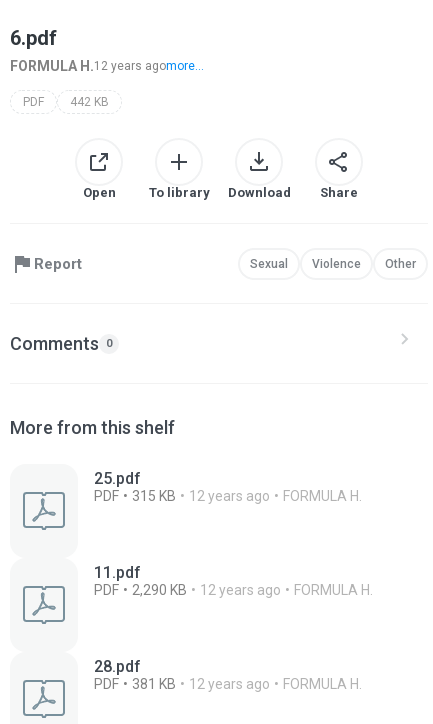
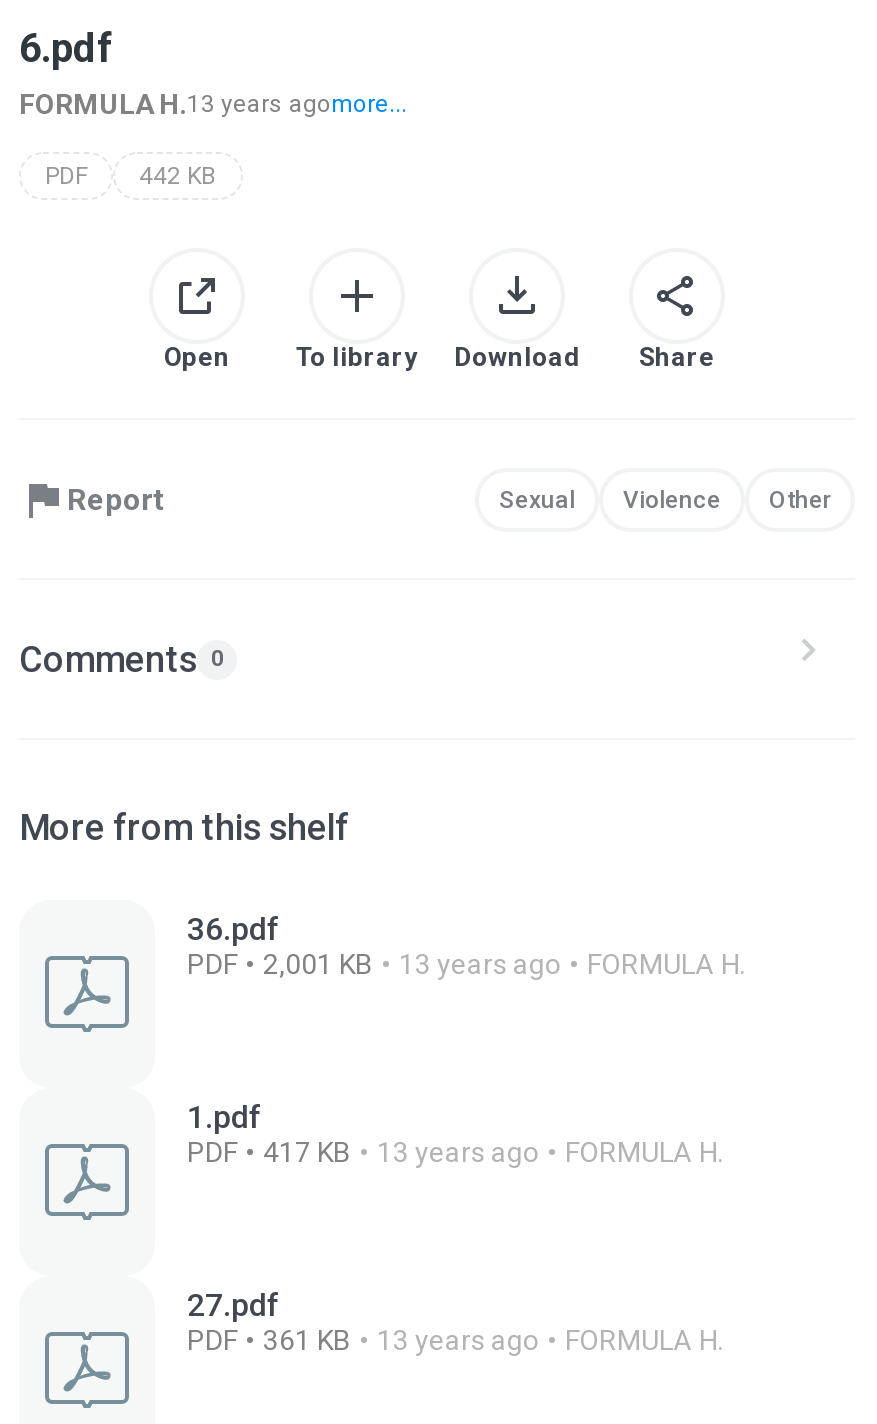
- FORMULA H.12 years agomore...
+ FORMULA H.13 years agomore...

- 25.pdf
+ 36.pdf

- 315 KB
+ 2,001 KB

- 12 years ago
+ 13 years ago

- 11.pdf
+ 1.pdf

- 2,290 KB
+ 417 KB

- 12 years ago
+ 13 years ago

- 28.pdf
+ 27.pdf

- 381 KB
+ 361 KB

- 12 years ago
+ 13 years ago
